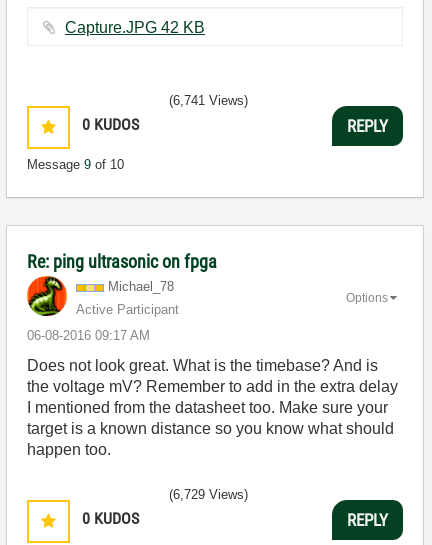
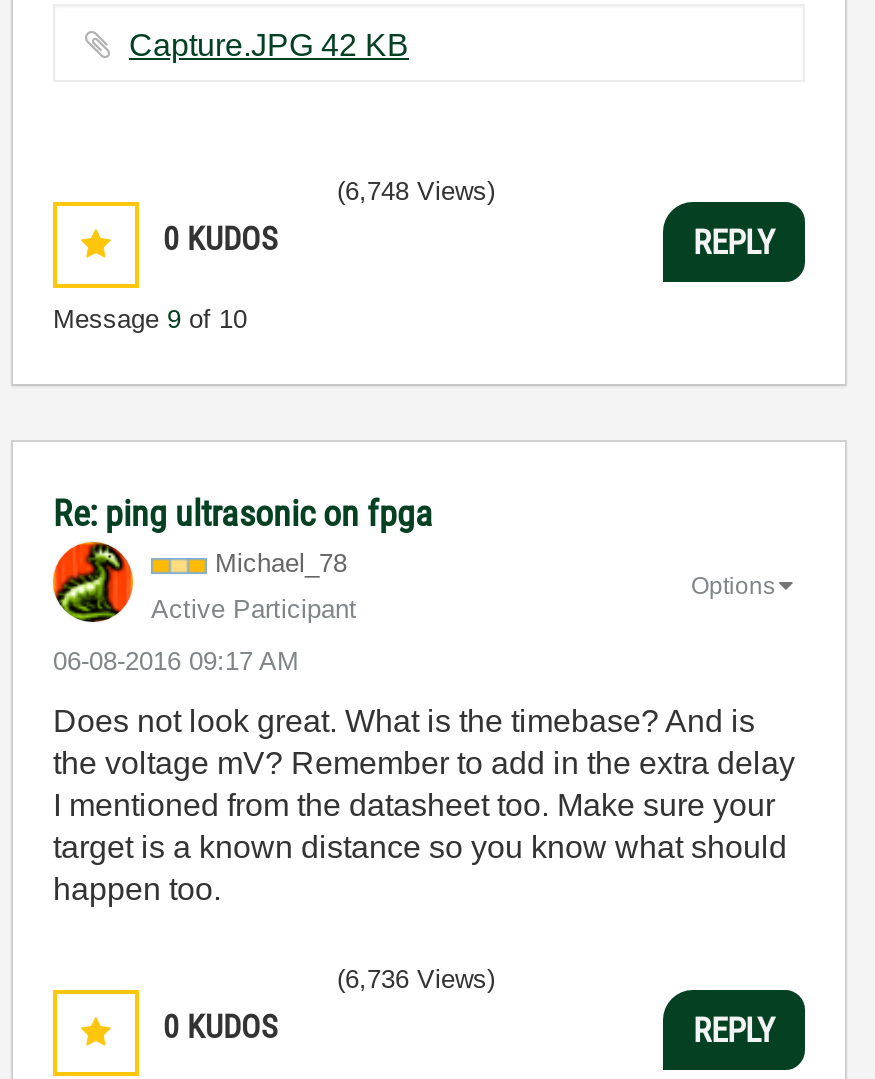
- (6,741 Views)
+ (6,748 Views)

- (6,729 Views)
+ (6,736 Views)
